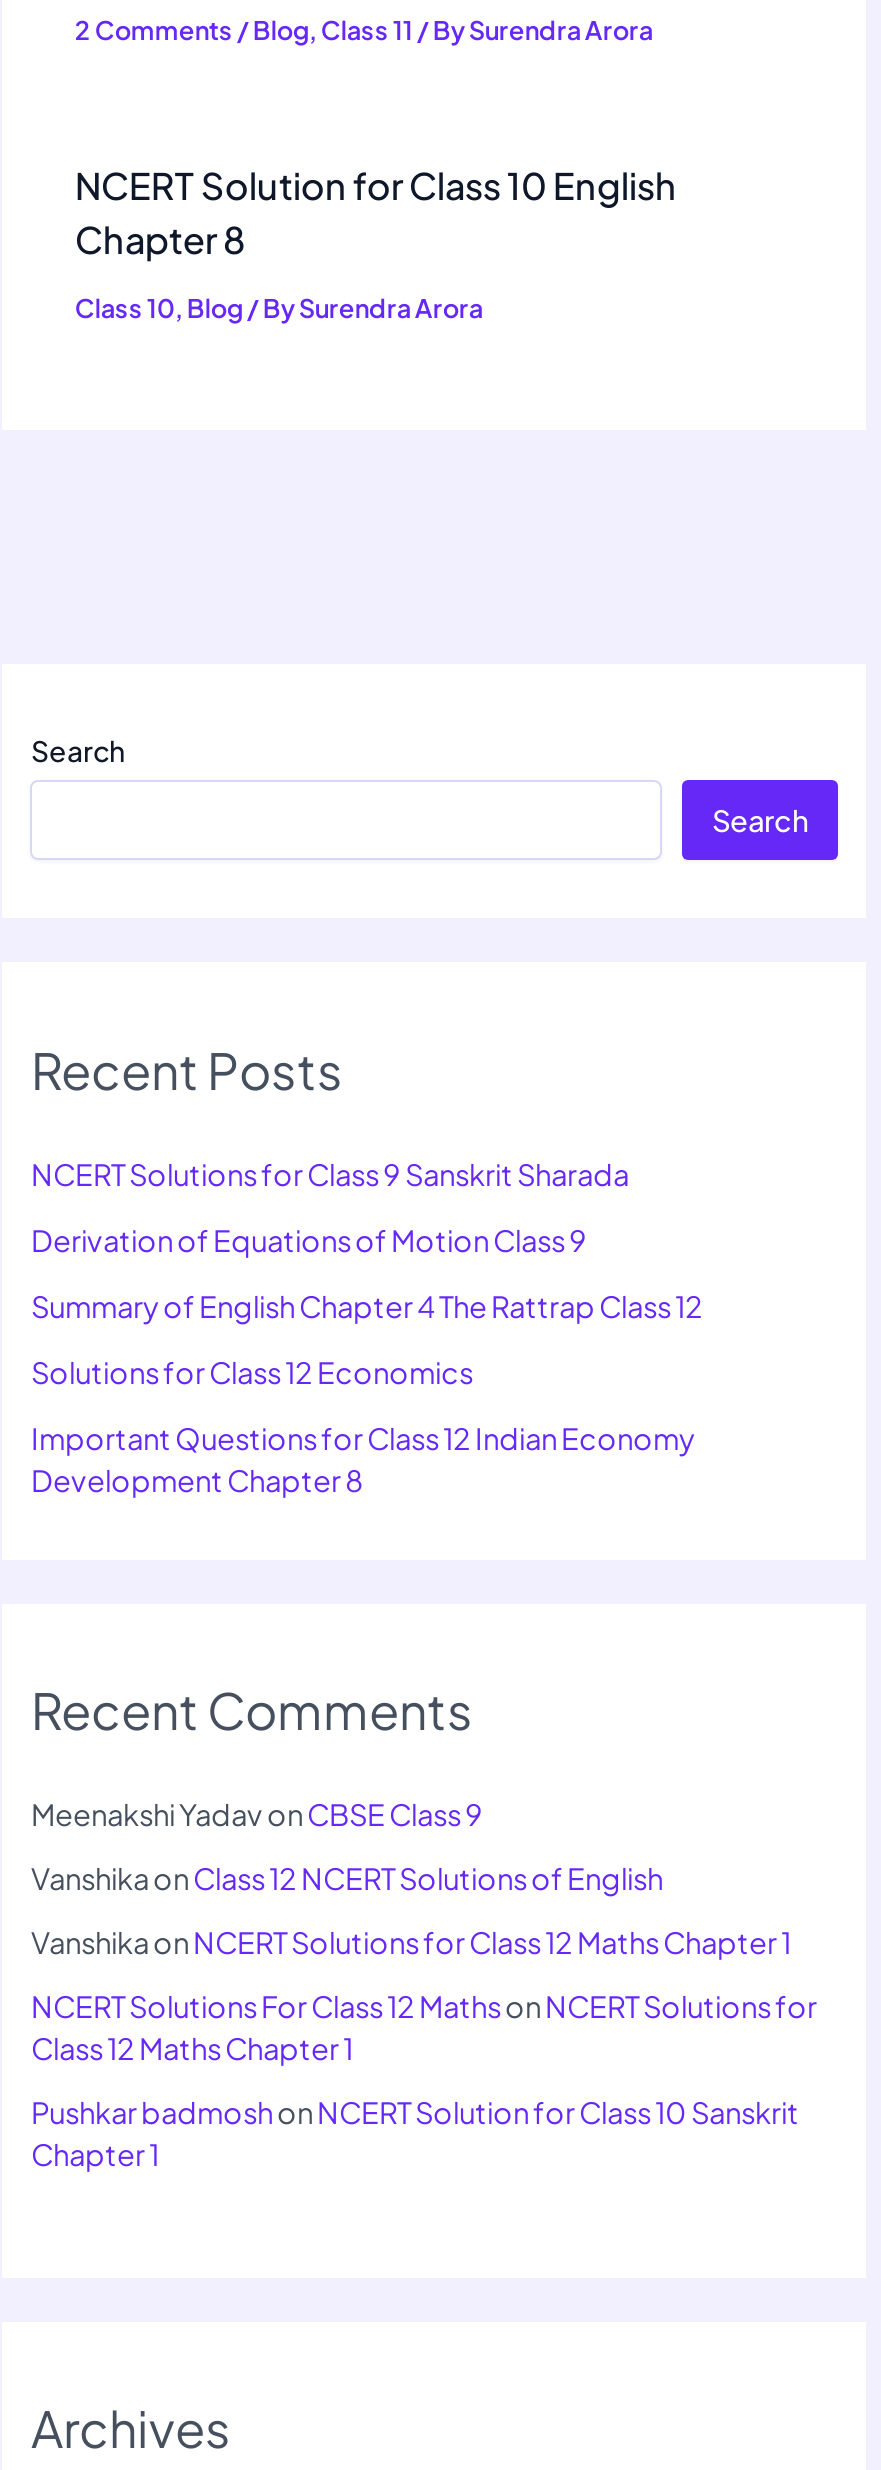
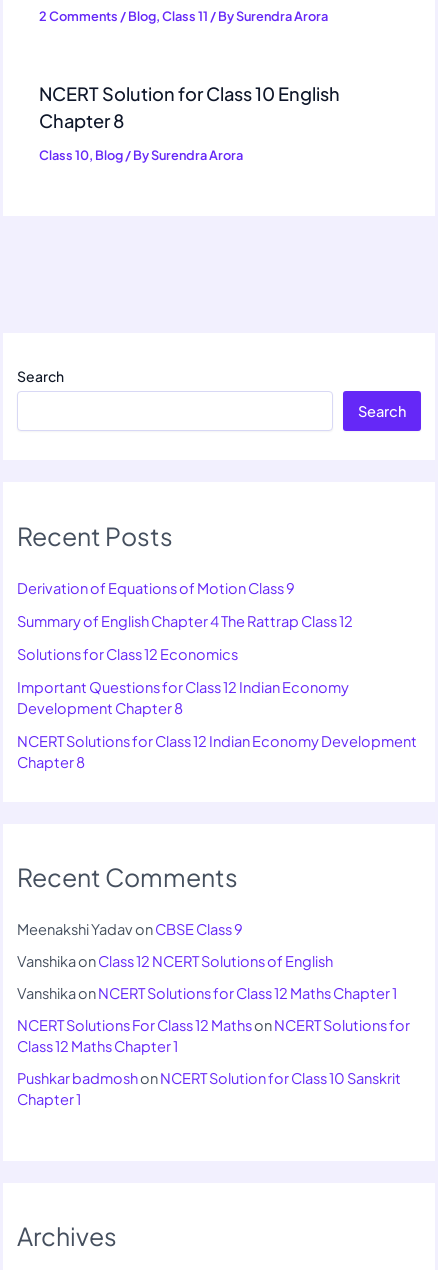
- NCERT Solutions for Class 9 Sanskrit Sharada

moved up: Derivation of Equations of Motion Class 9 | Summary of English Chapter 4 The Rattrap Class 12 | Solutions for Class 12 Economics | Important Questions for Class 12 Indian Economy | Development Chapter 8

+ NCERT Solutions for Class 12 Indian Economy Development
+ Chapter 8
